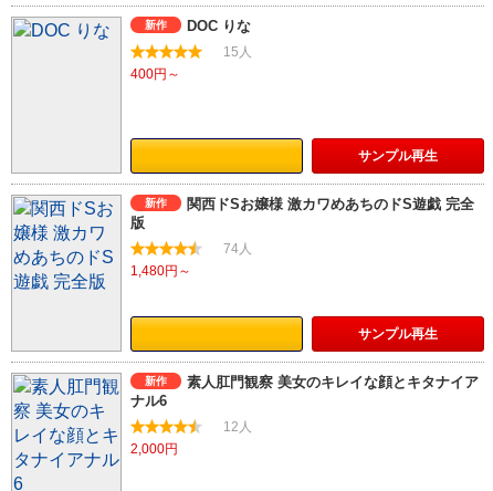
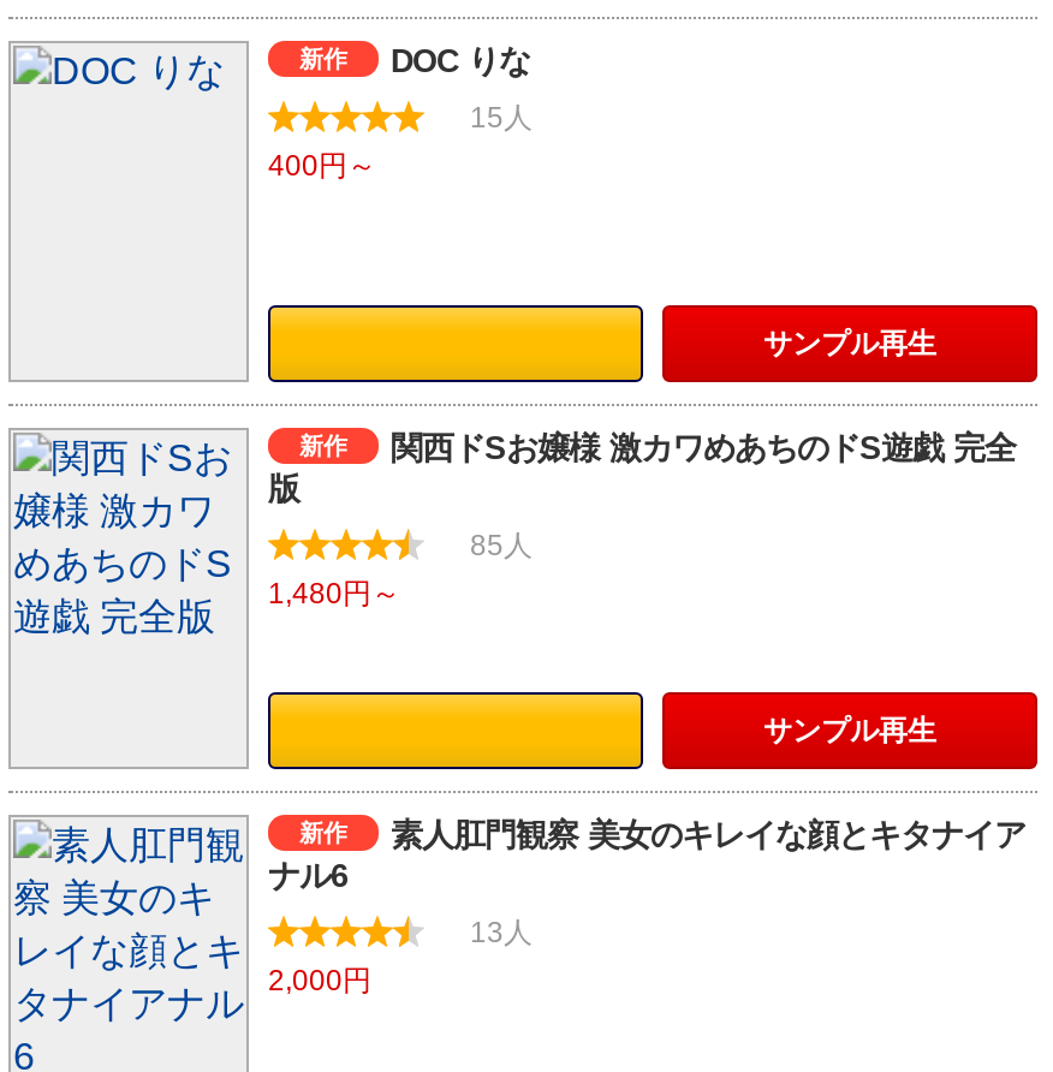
- 74人
+ 85人

- 12人
+ 13人
